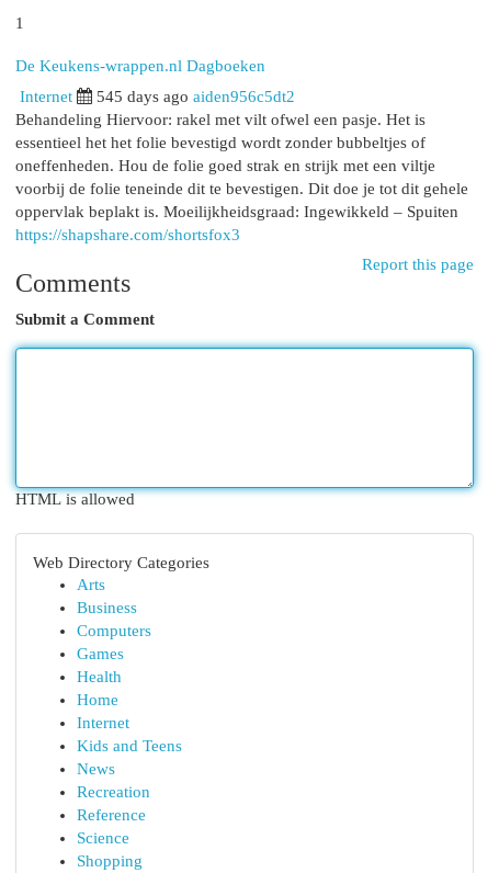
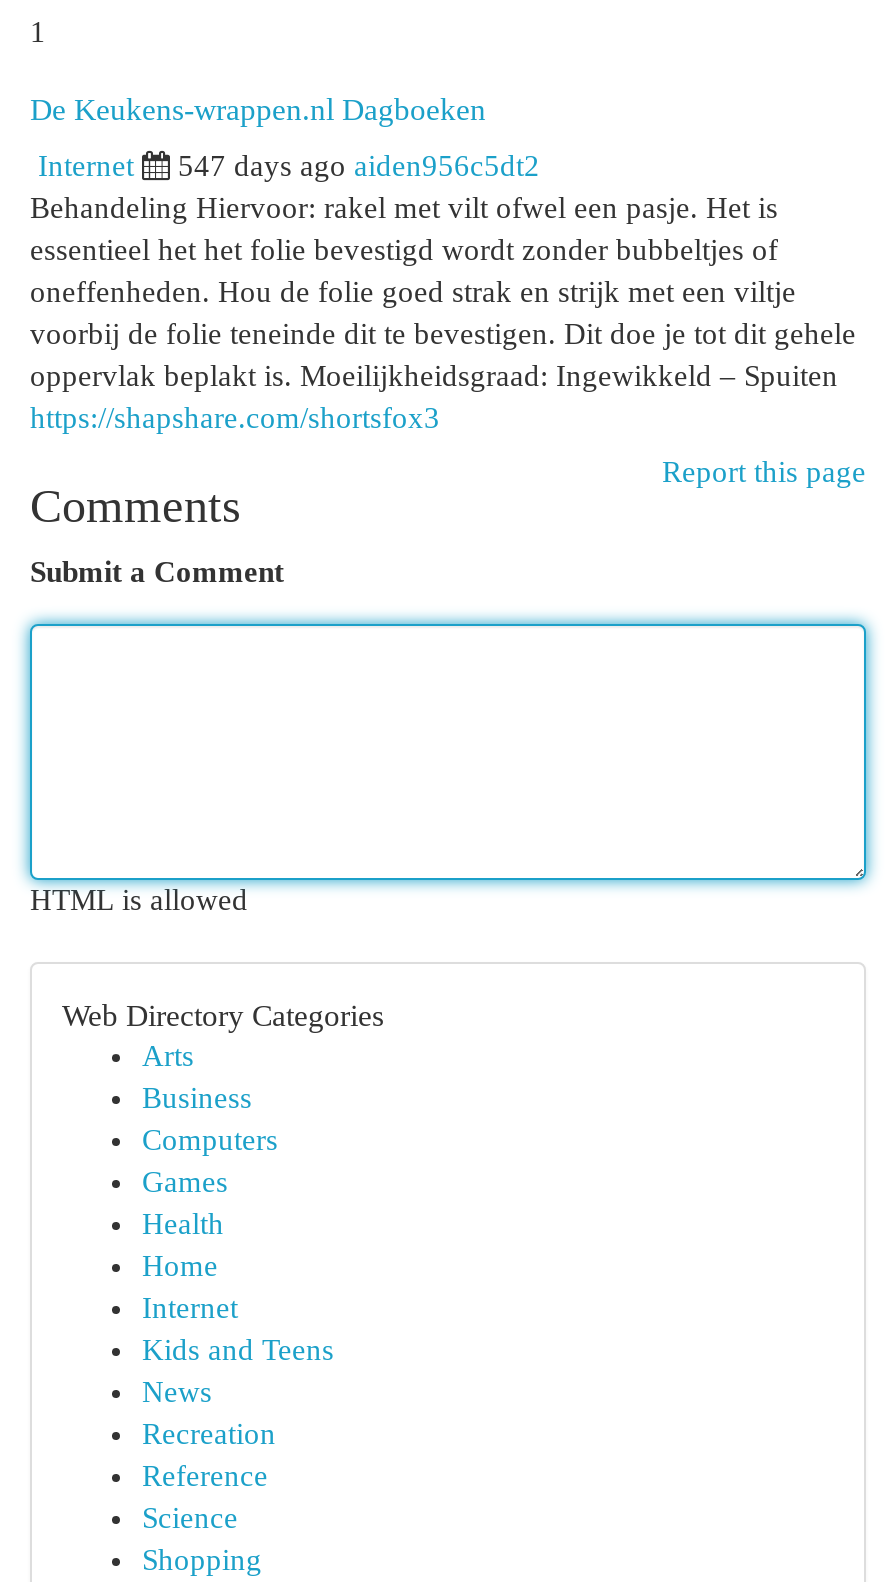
- 545 days ago aiden956c5dt2
+ 547 days ago aiden956c5dt2
